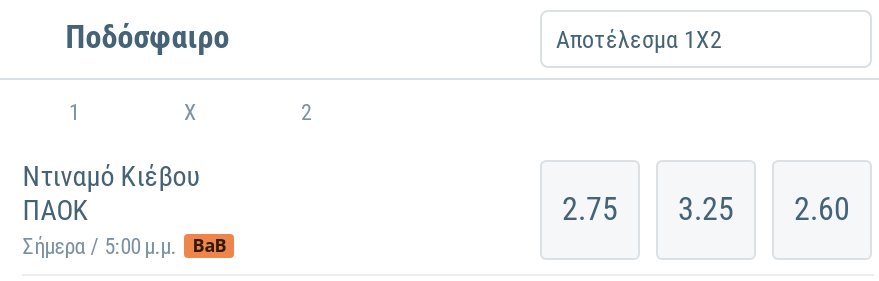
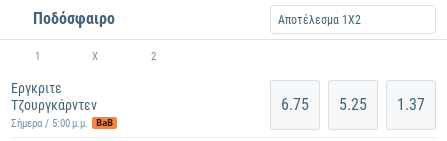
- Ντιναμό Κιέβου
- ΠΑΟΚ
+ Έργκριτε
+ Τζουργκάρντεν

- 2.75
- 3.25
- 2.60
+ 6.75
+ 5.25
+ 1.37
